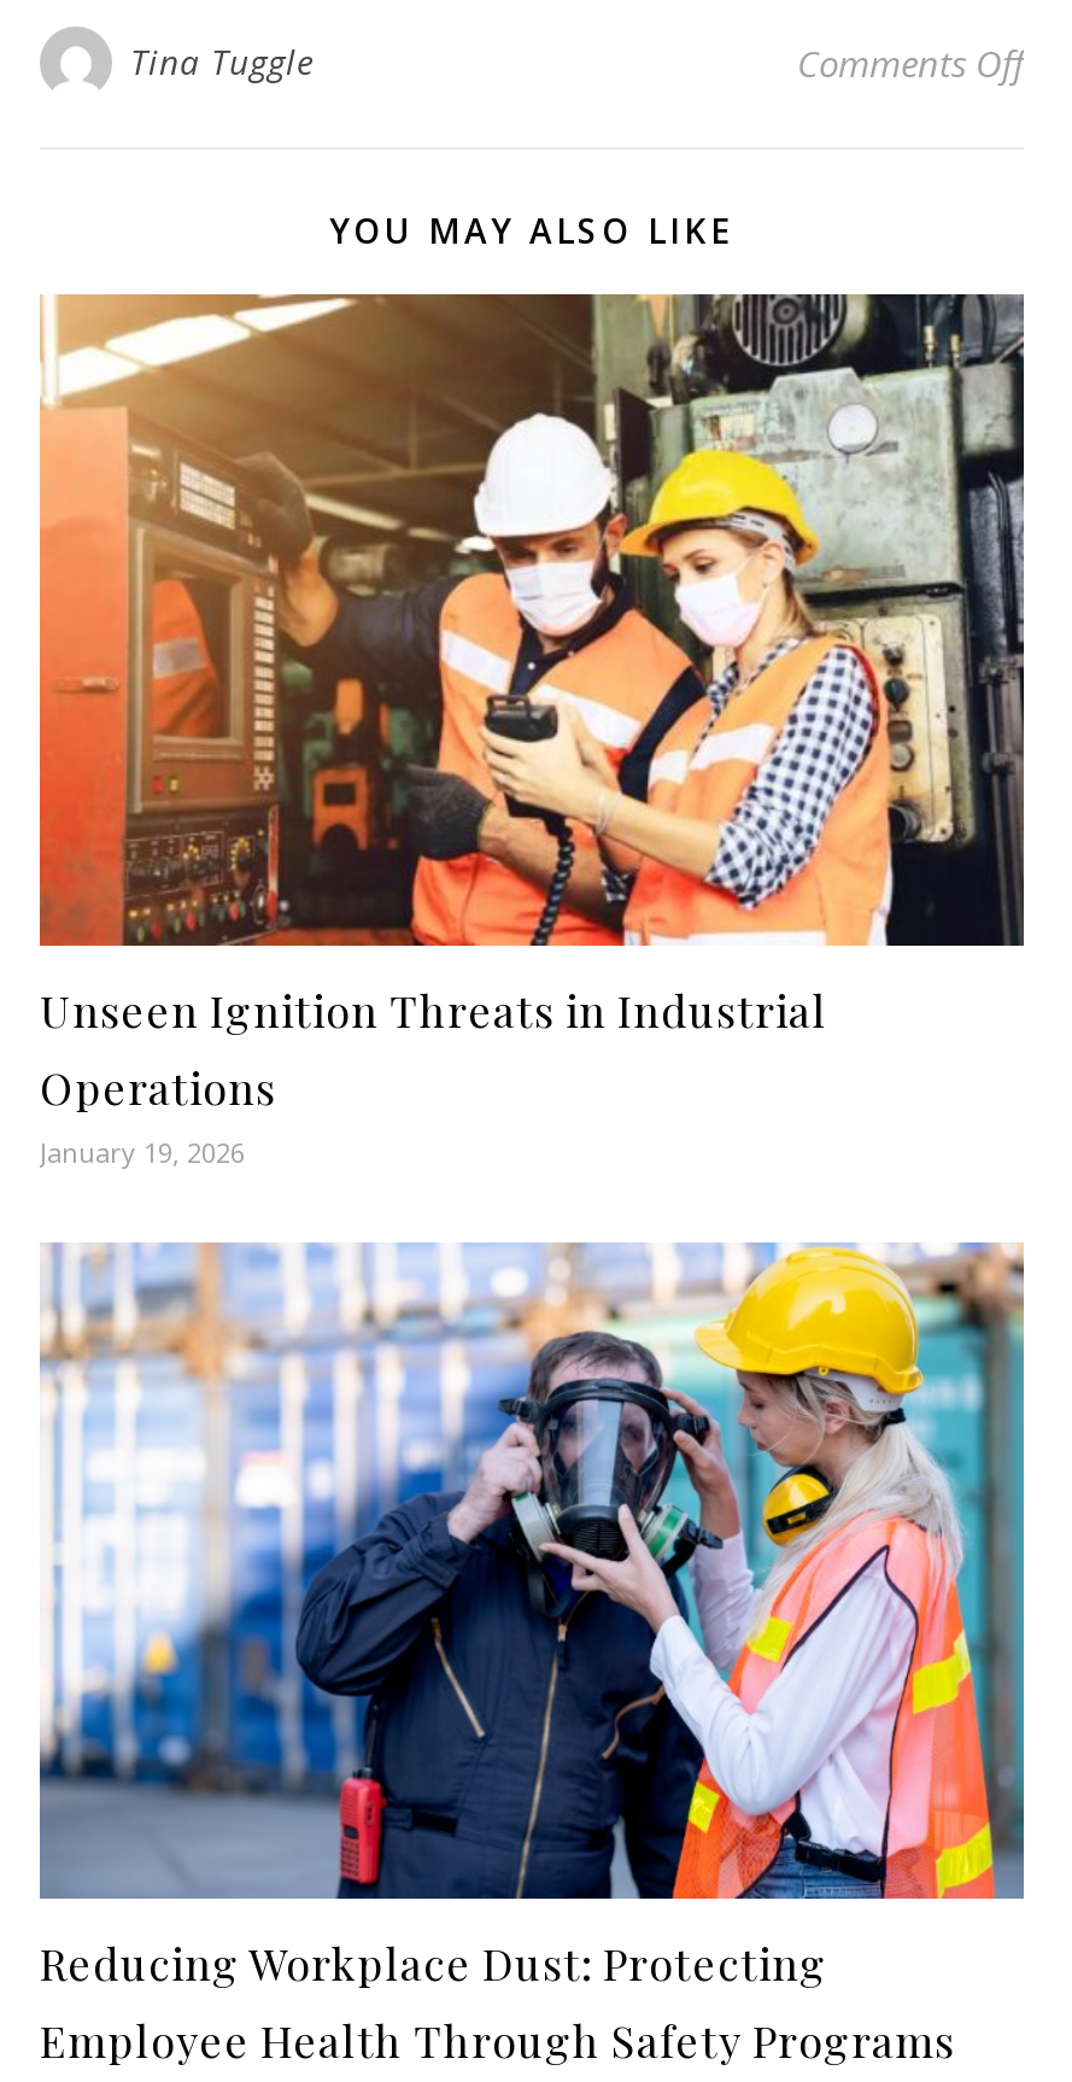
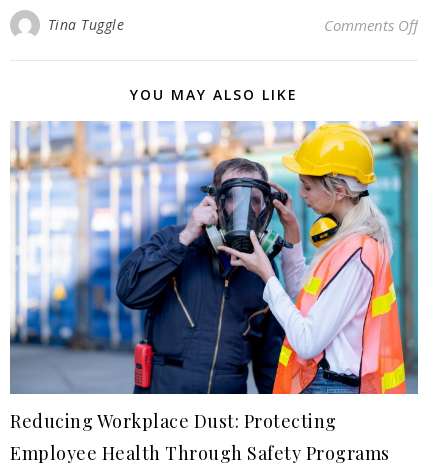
- [image]
- Unseen Ignition Threats in Industrial
- Operations
- January 19, 2026
